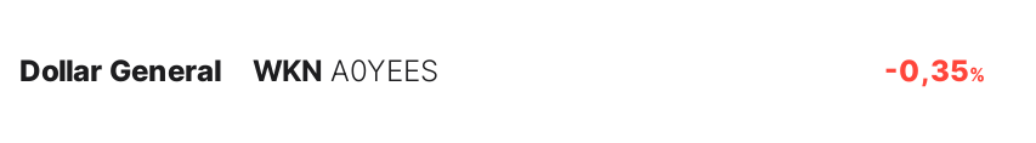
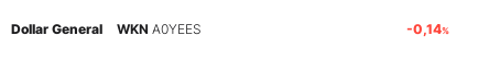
- -0,35%
+ -0,14%
